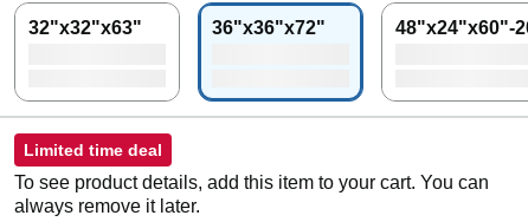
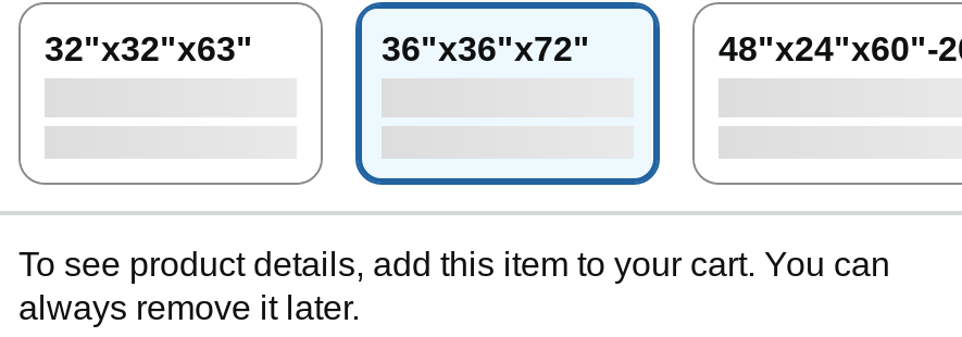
- Limited time deal
